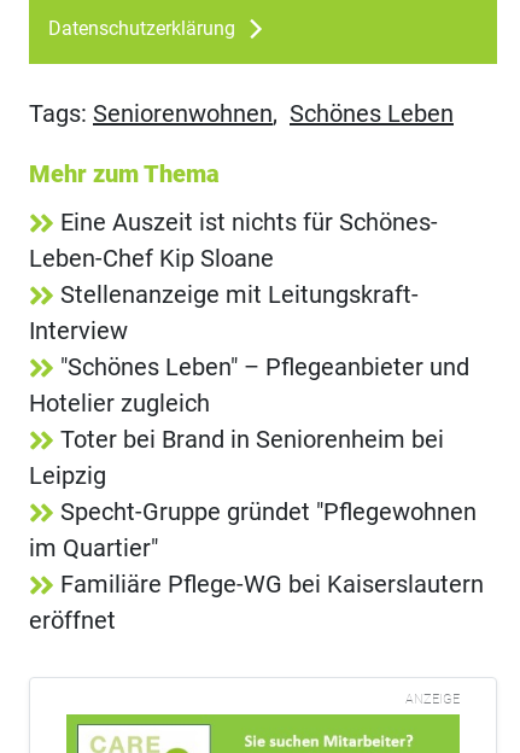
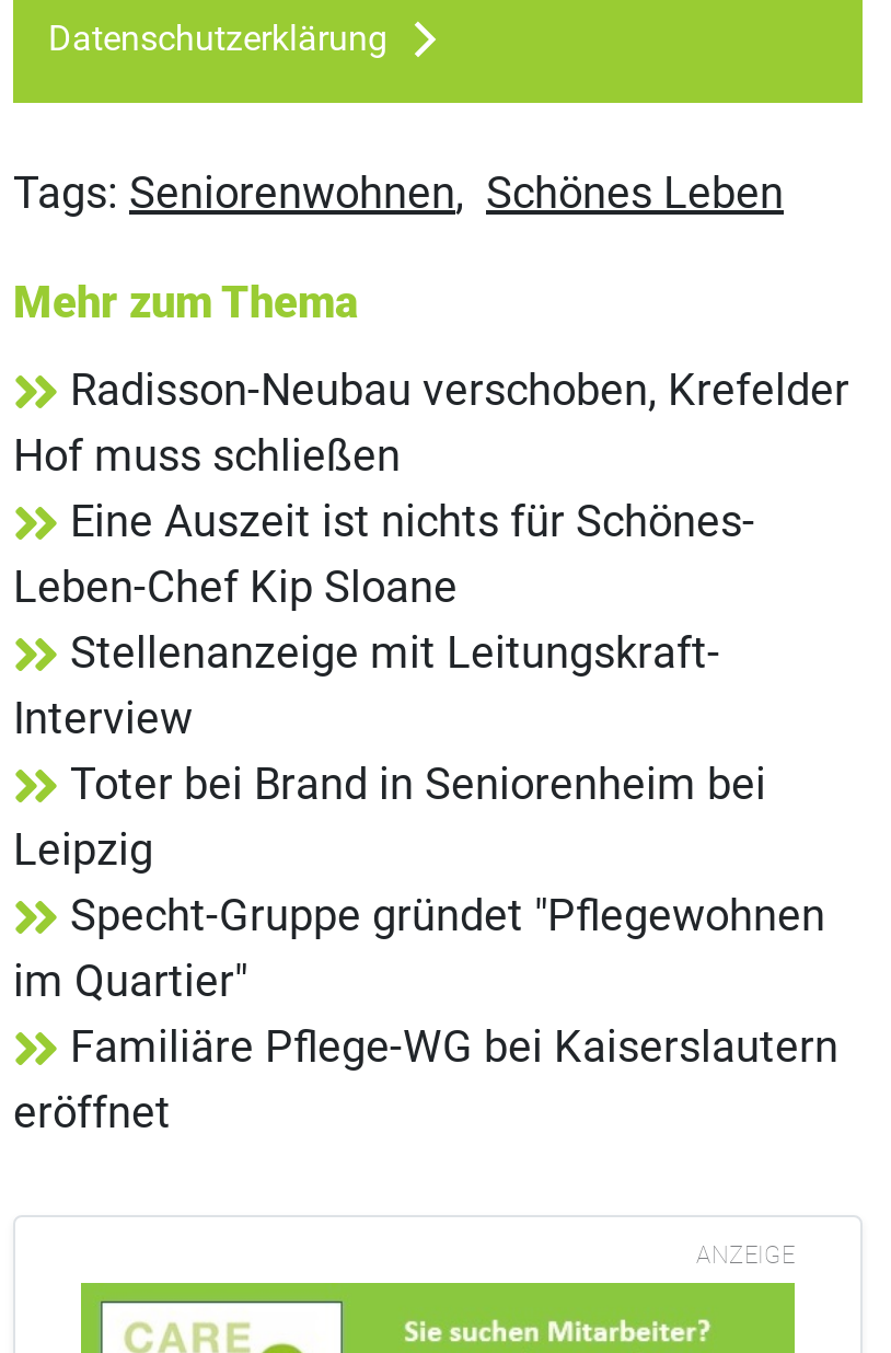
+ Radisson-Neubau verschoben, Krefelder
+ Hof muss schließen

moved down: Eine Auszeit ist nichts für Schönes- | Leben-Chef Kip Sloane | Stellenanzeige mit Leitungskraft- | Interview

- "Schönes Leben" – Pflegeanbieter und
- Hotelier zugleich
